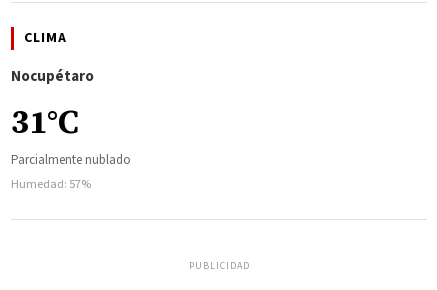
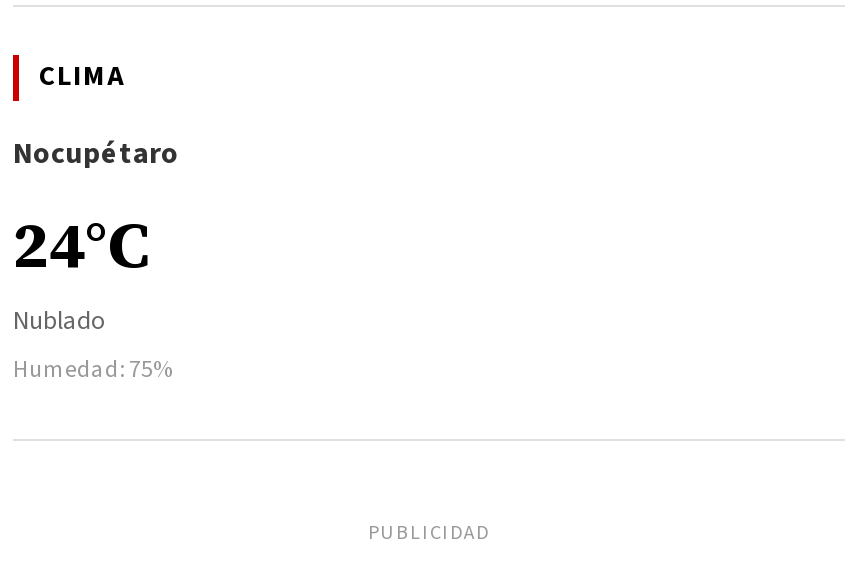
- 31°C
- Parcialmente nublado
- Humedad: 57%
+ 24°C
+ Nublado
+ Humedad: 75%
